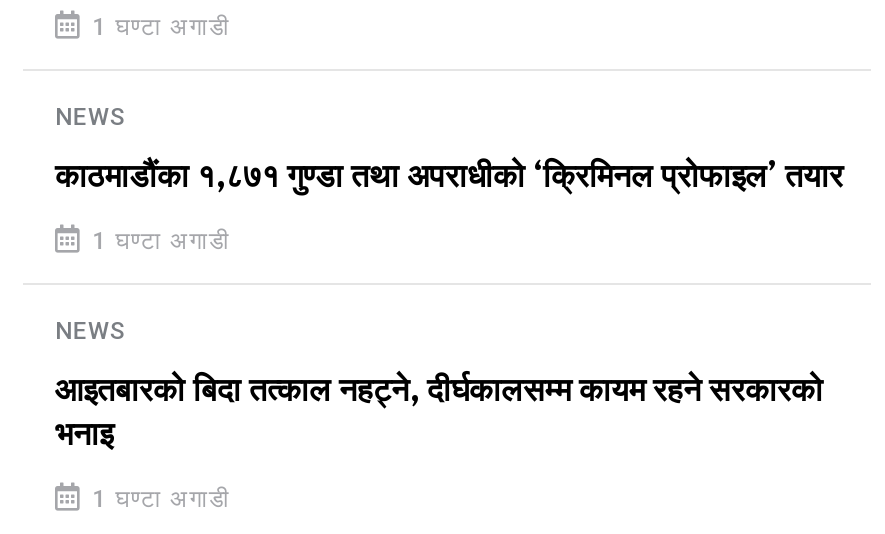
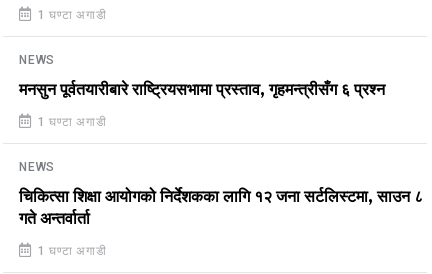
- काठमाडौंका १,८७१ गुण्डा तथा अपराधीको ‘क्रिमिनल प्रोफाइल’ तयार
+ मनसुन पूर्वतयारीबारे राष्ट्रियसभामा प्रस्ताव, गृहमन्त्रीसँग ६ प्रश्न

- आइतबारको बिदा तत्काल नहट्ने, दीर्घकालसम्म कायम रहने सरकारको
- भनाइ
+ चिकित्सा शिक्षा आयोगको निर्देशकका लागि १२ जना सर्टलिस्टमा, साउन ८
+ गते अन्तर्वार्ता
